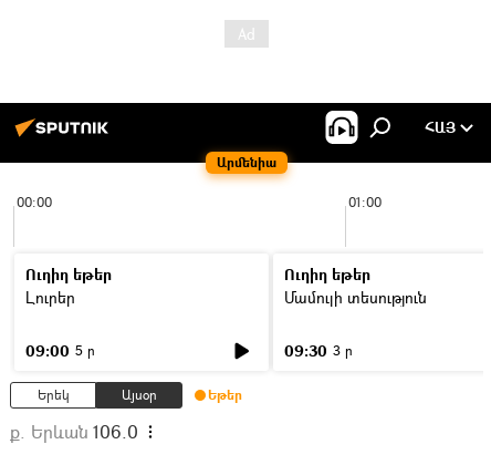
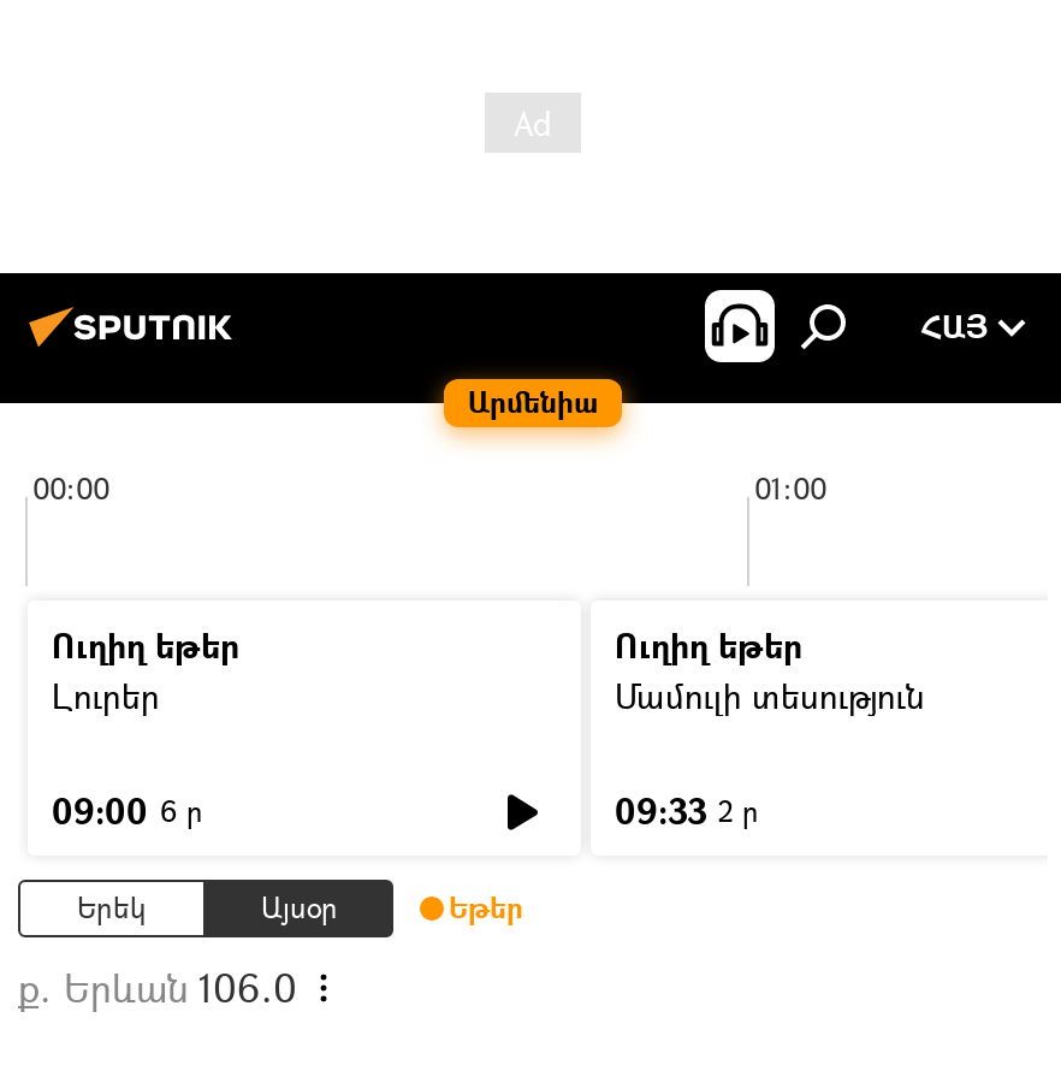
- 09:00 5 ր
+ 09:00 6 ր

- 09:30 3 ր
+ 09:33 2 ր
